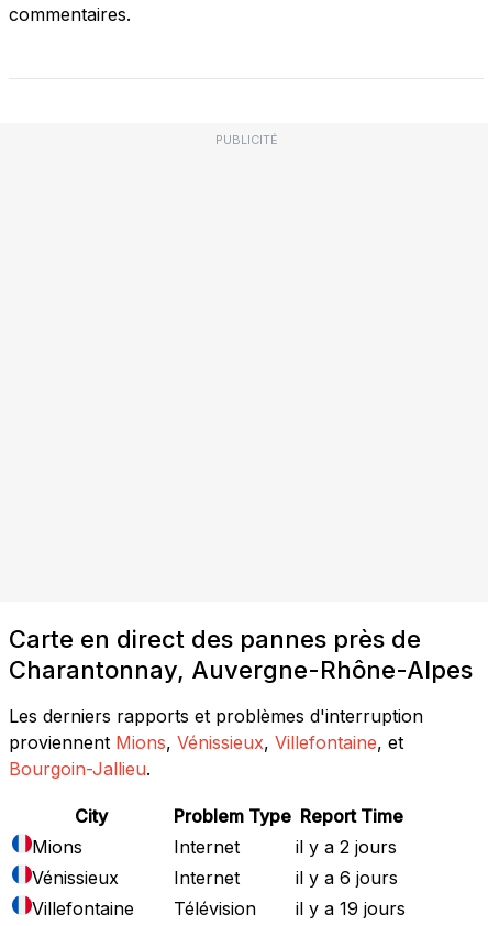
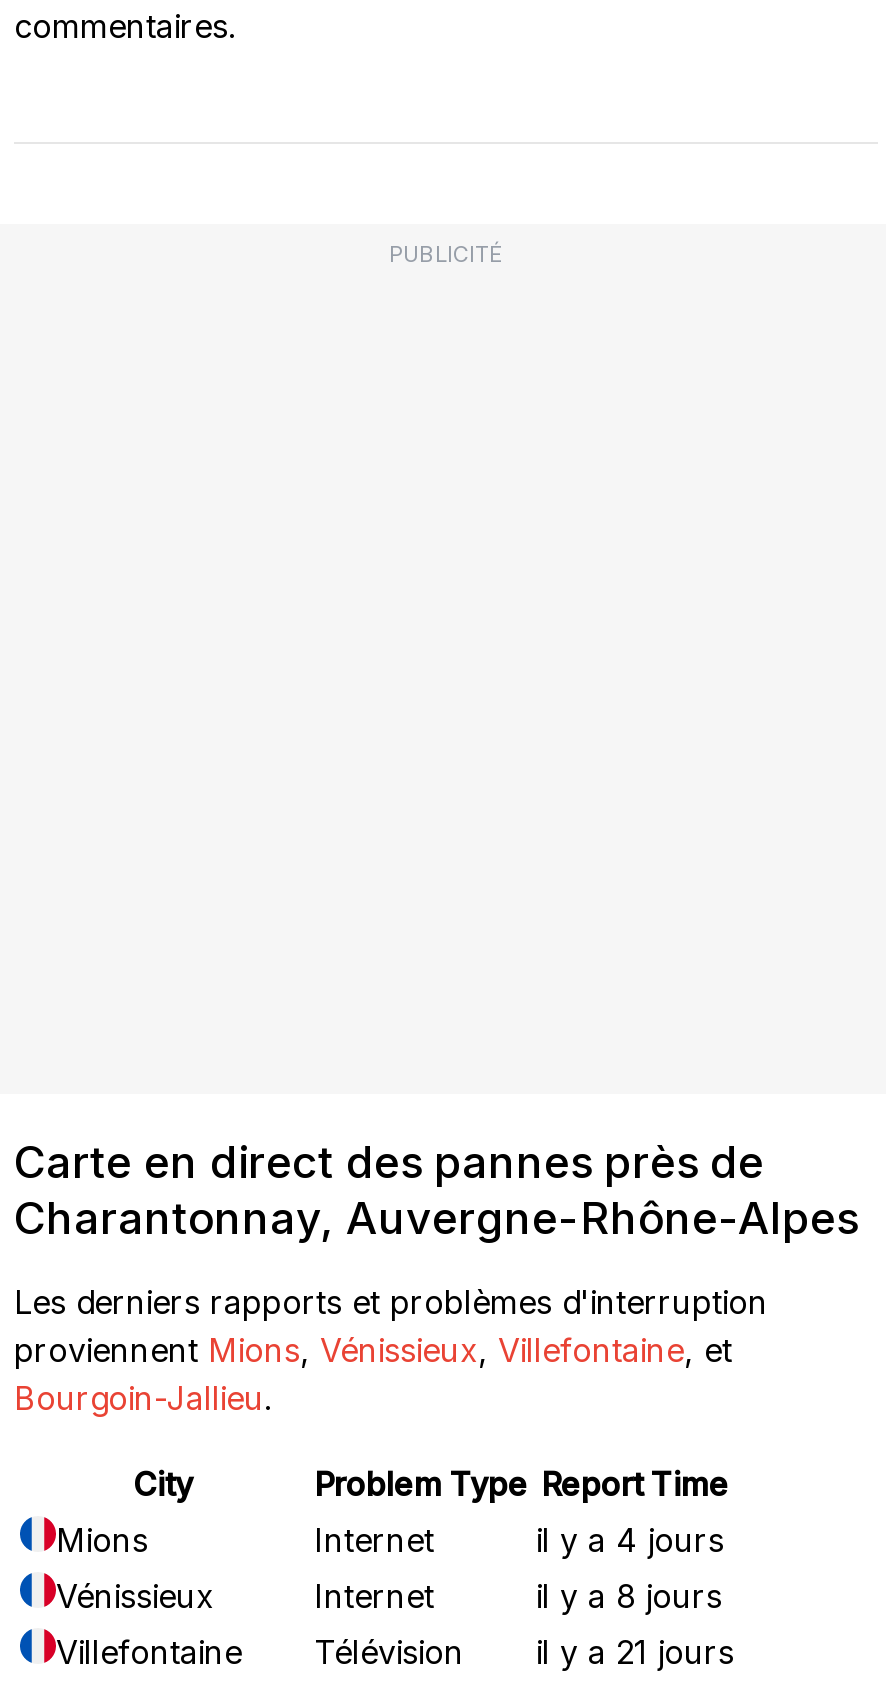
- il y a 2 jours
+ il y a 4 jours

- il y a 6 jours
+ il y a 8 jours

- Villefontaine Télévision il y a 19 jours
+ Villefontaine Télévision il y a 21 jours
